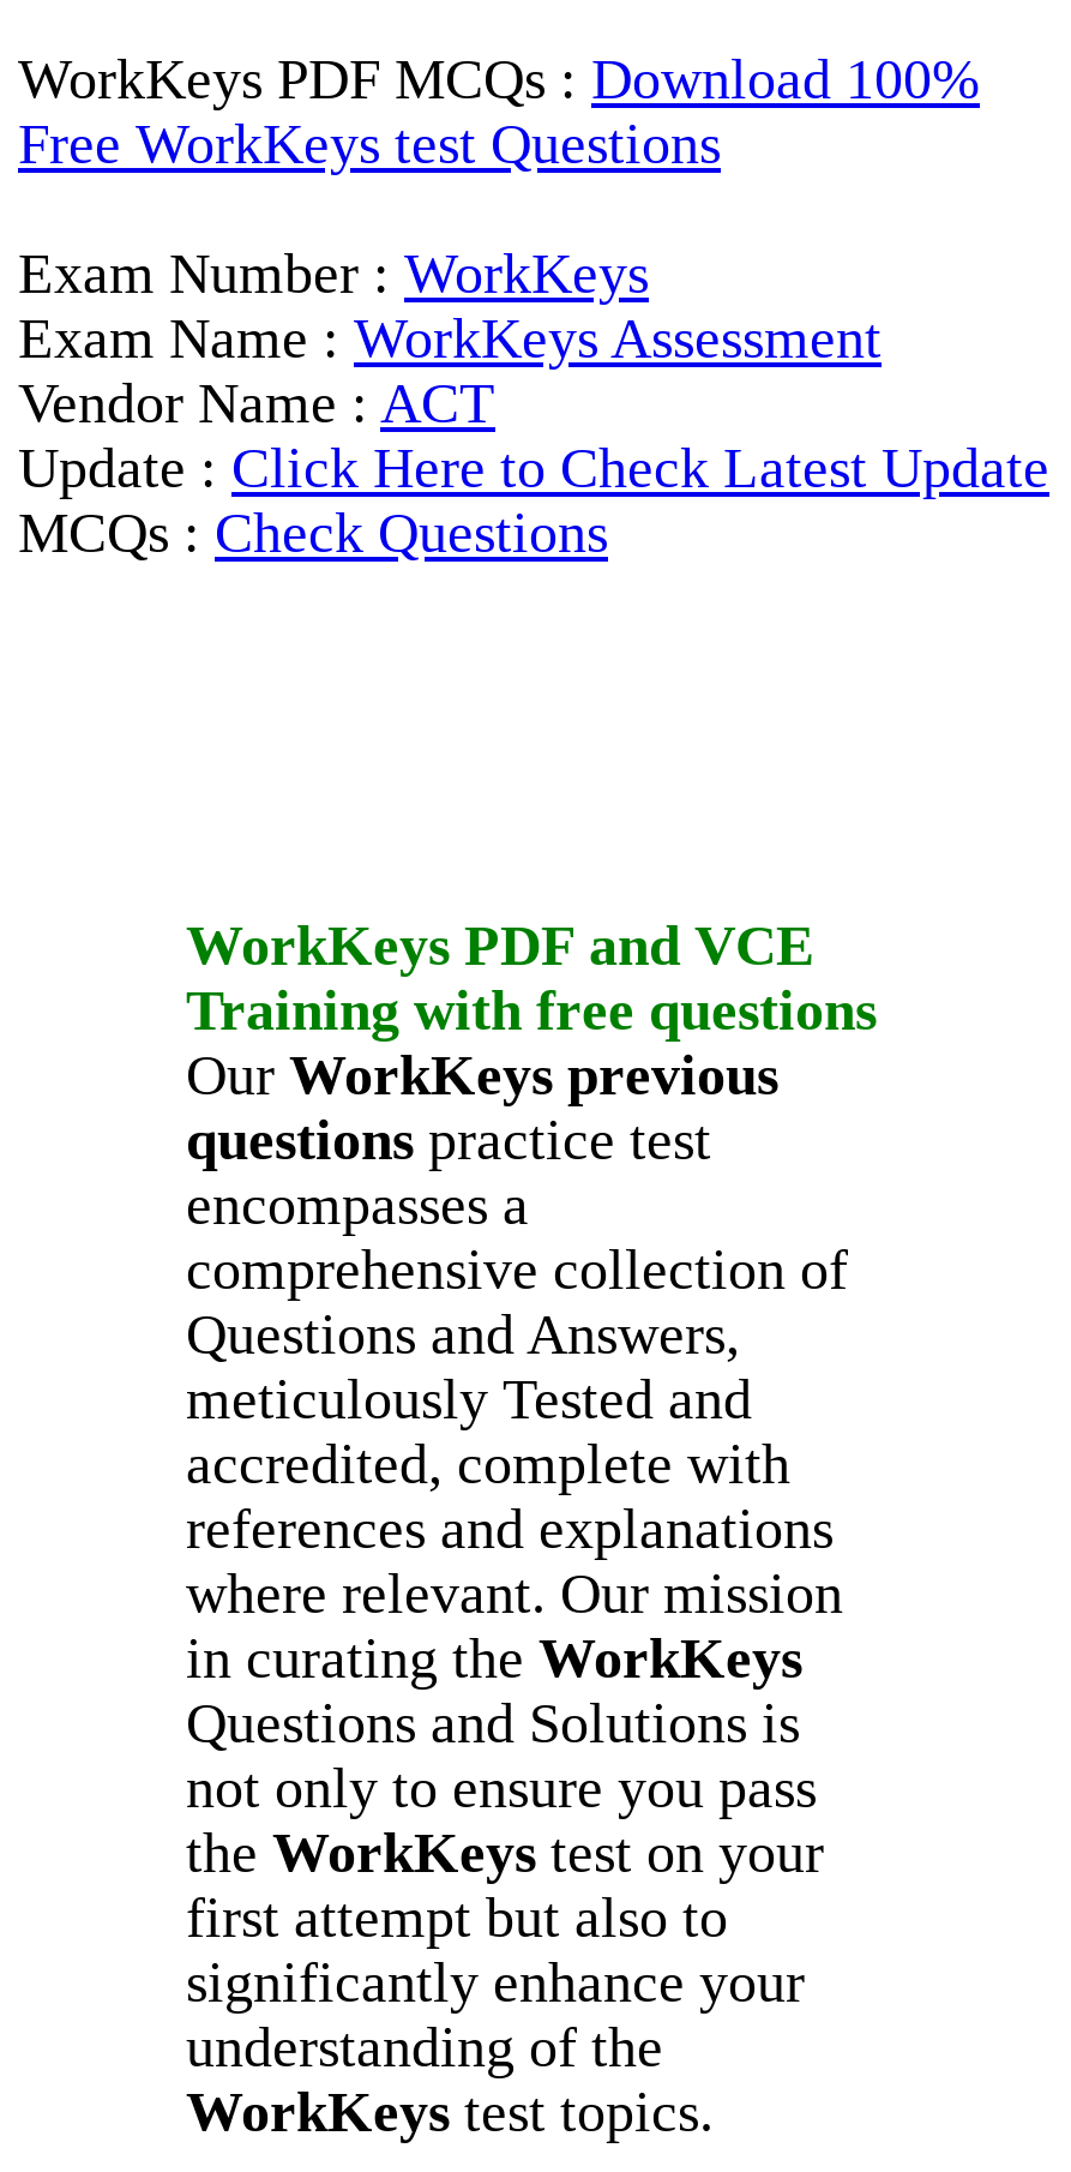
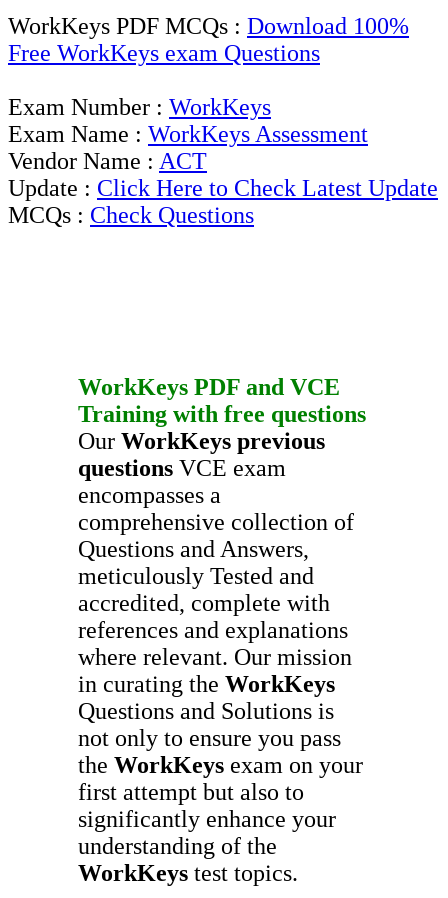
- Free WorkKeys test Questions
+ Free WorkKeys exam Questions

- questions practice test
+ questions VCE exam

- the WorkKeys test on your
+ the WorkKeys exam on your
